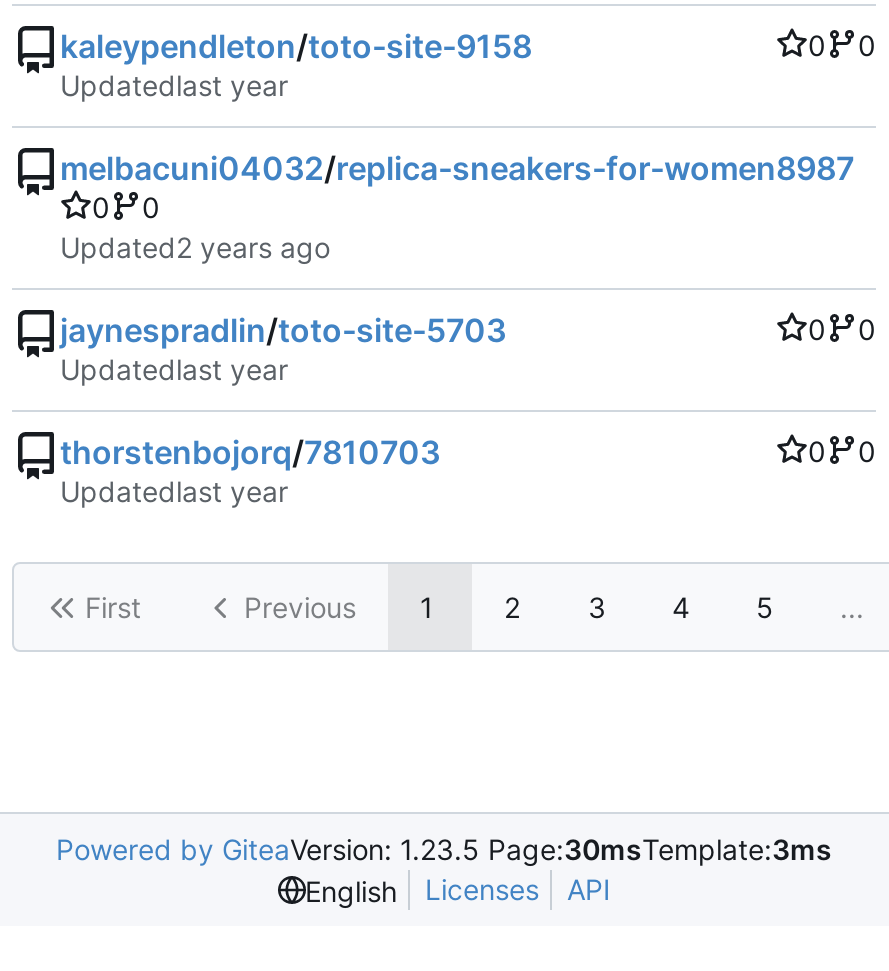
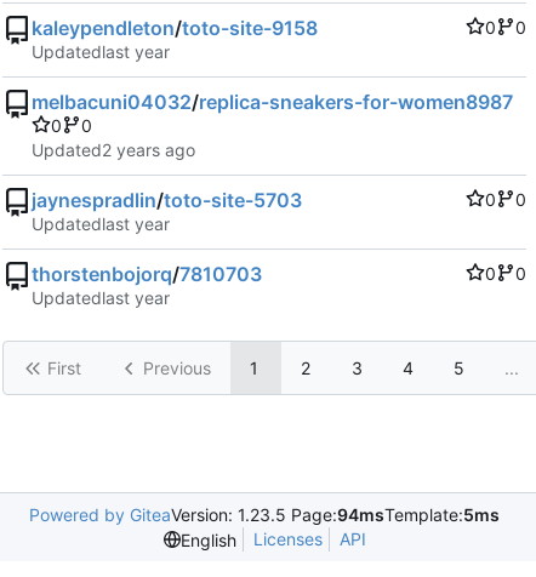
- Powered by GiteaVersion: 1.23.5 Page:30msTemplate:3ms
+ Powered by GiteaVersion: 1.23.5 Page:94msTemplate:5ms
